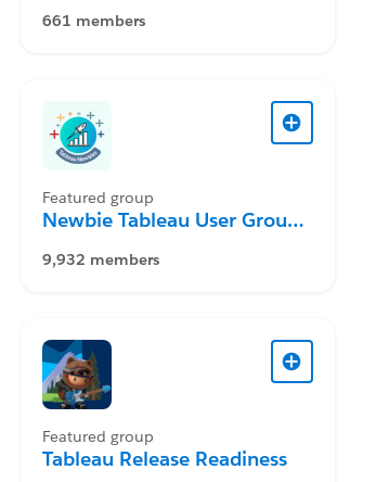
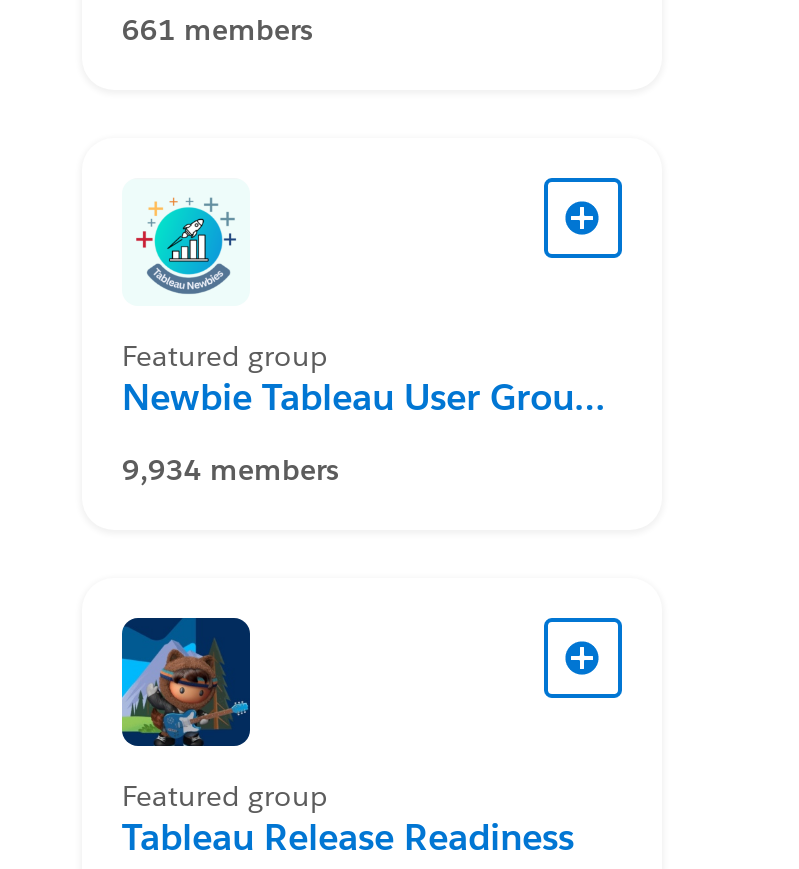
- 9,932 members
+ 9,934 members
